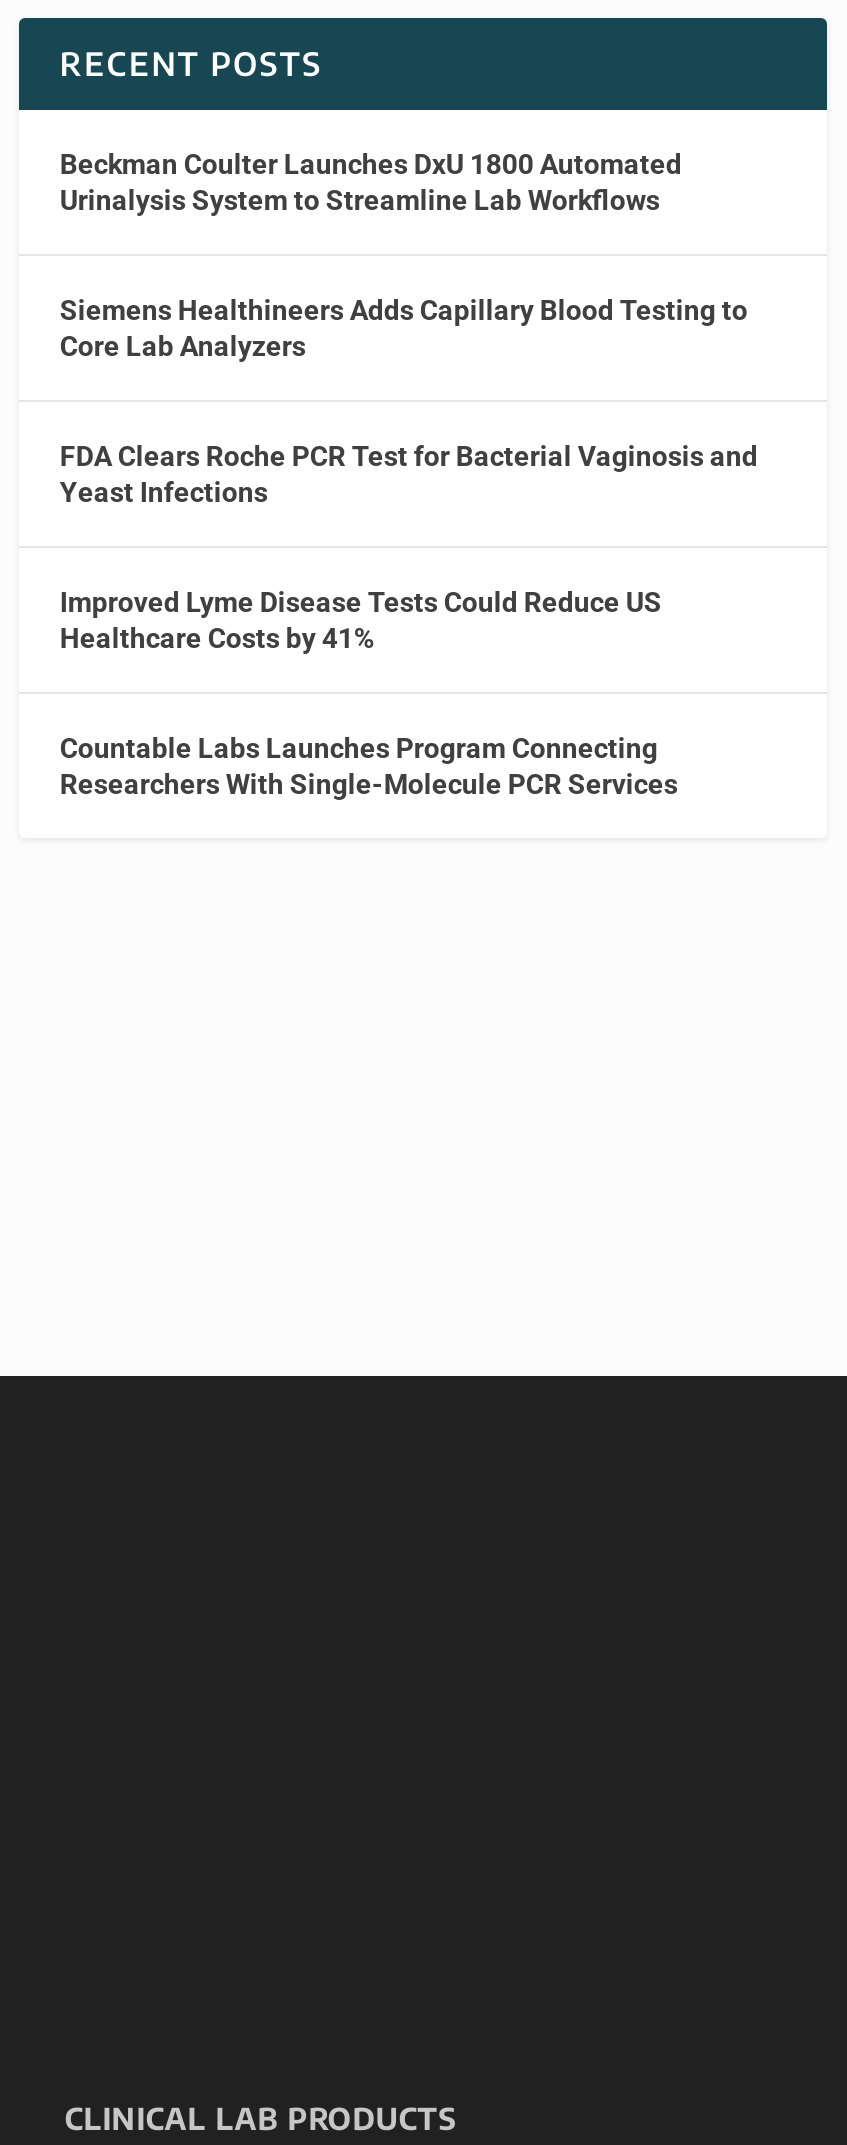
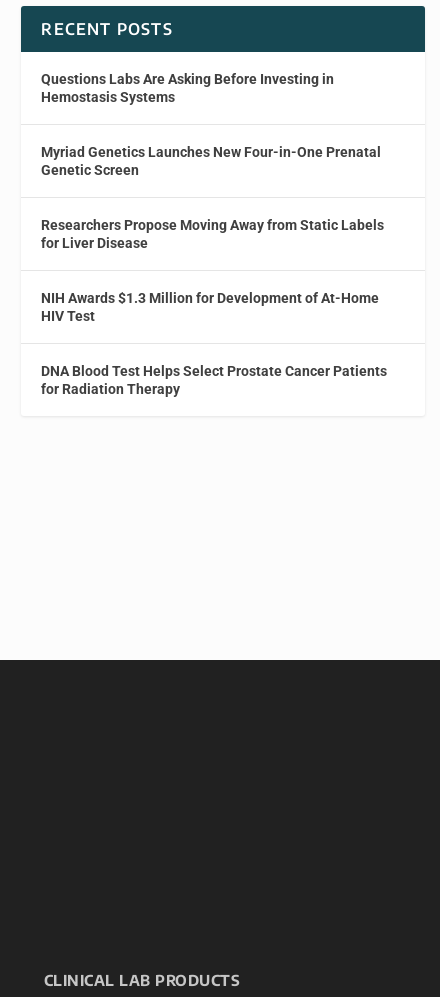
- Beckman Coulter Launches DxU 1800 Automated
- Urinalysis System to Streamline Lab Workflows
+ Questions Labs Are Asking Before Investing in
+ Hemostasis Systems

- Siemens Healthineers Adds Capillary Blood Testing to
- Core Lab Analyzers
+ Myriad Genetics Launches New Four-in-One Prenatal
+ Genetic Screen

- FDA Clears Roche PCR Test for Bacterial Vaginosis and
- Yeast Infections
+ Researchers Propose Moving Away from Static Labels
+ for Liver Disease

- Improved Lyme Disease Tests Could Reduce US
- Healthcare Costs by 41%
+ NIH Awards $1.3 Million for Development of At-Home
+ HIV Test

- Countable Labs Launches Program Connecting
- Researchers With Single-Molecule PCR Services
+ DNA Blood Test Helps Select Prostate Cancer Patients
+ for Radiation Therapy
